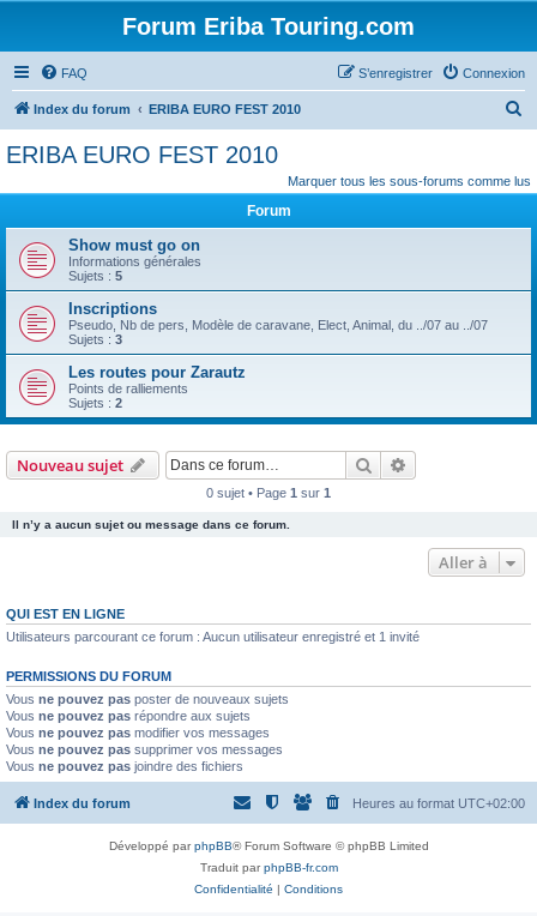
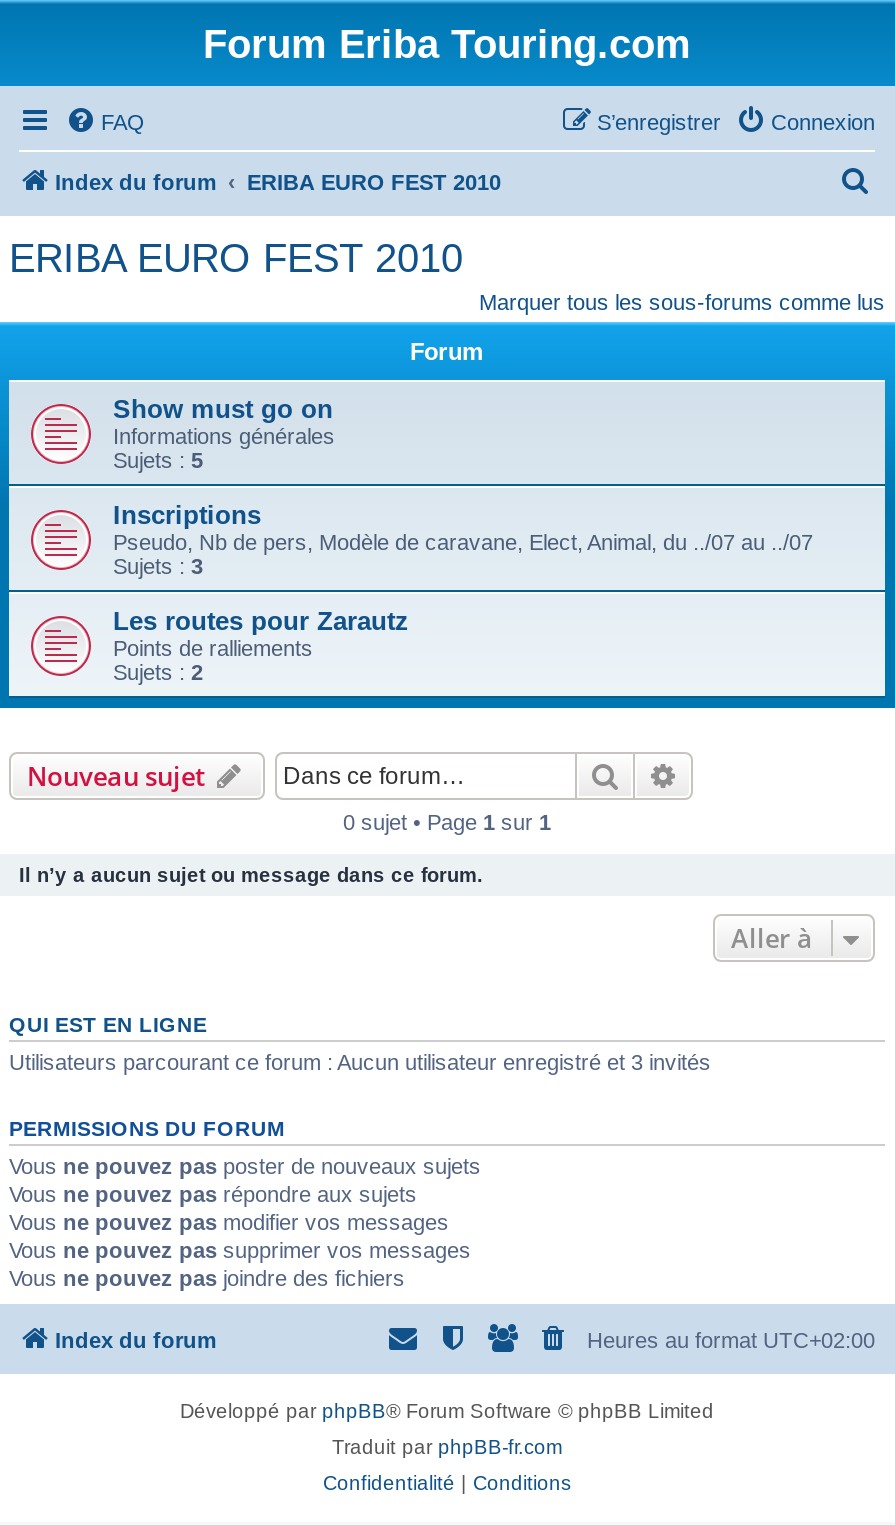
- Utilisateurs parcourant ce forum : Aucun utilisateur enregistré et 1 invité
+ Utilisateurs parcourant ce forum : Aucun utilisateur enregistré et 3 invités
